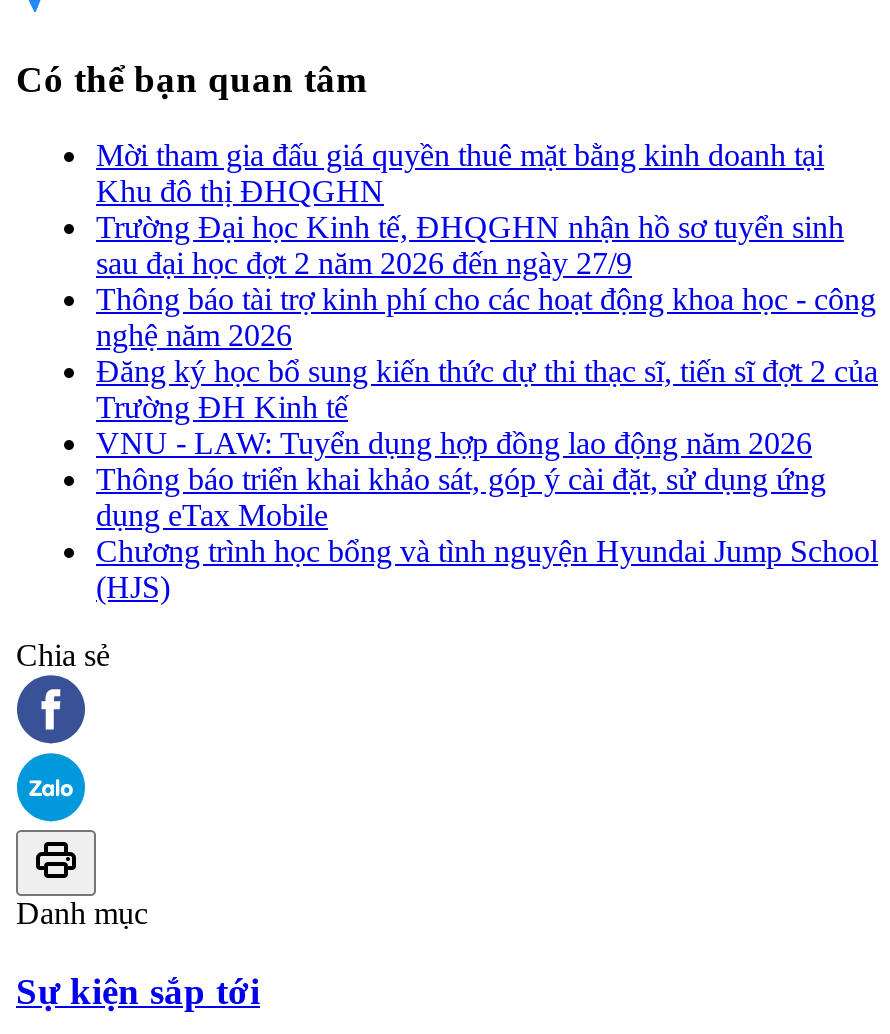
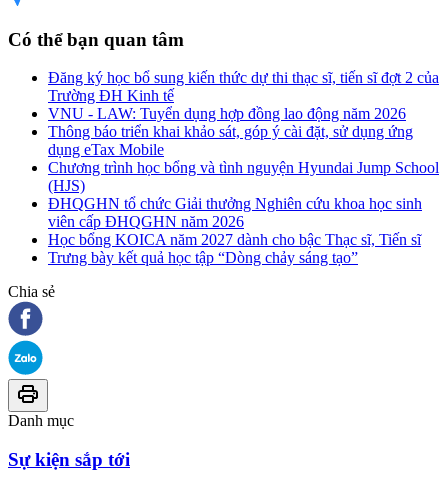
- Mời tham gia đấu giá quyền thuê mặt bằng kinh doanh tại
- Khu đô thị ĐHQGHN
- Trường Đại học Kinh tế, ĐHQGHN nhận hồ sơ tuyển sinh
- sau đại học đợt 2 năm 2026 đến ngày 27/9
- Thông báo tài trợ kinh phí cho các hoạt động khoa học - công
- nghệ năm 2026

moved up: Đăng ký học bổ sung kiến thức dự thi thạc sĩ, tiến sĩ đợt 2 của | Trường ĐH Kinh tế | VNU - LAW: Tuyển dụng hợp đồng lao động năm 2026 | Thông báo triển khai khảo sát, góp ý cài đặt, sử dụng ứng | dụng eTax Mobile | Chương trình học bổng và tình nguyện Hyundai Jump School | (HJS)

+ ĐHQGHN tổ chức Giải thưởng Nghiên cứu khoa học sinh
+ viên cấp ĐHQGHN năm 2026
+ Học bổng KOICA năm 2027 dành cho bậc Thạc sĩ, Tiến sĩ
+ Trưng bày kết quả học tập “Dòng chảy sáng tạo”
